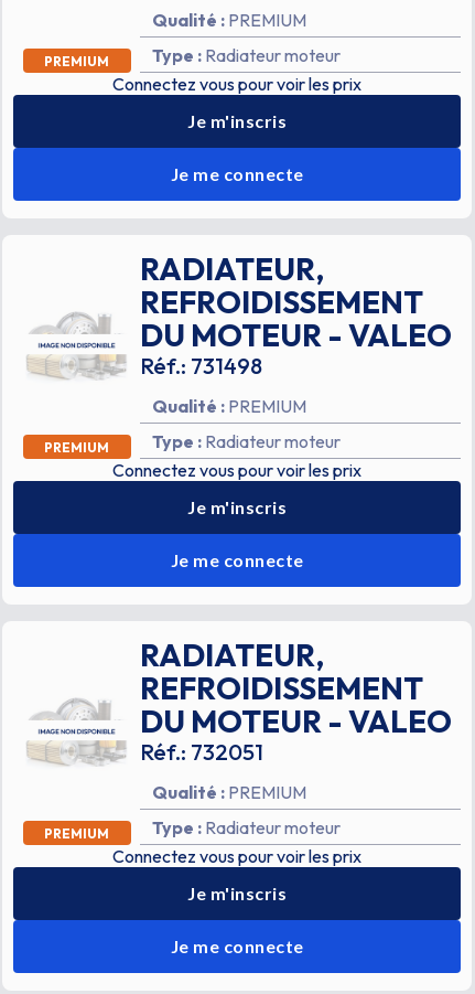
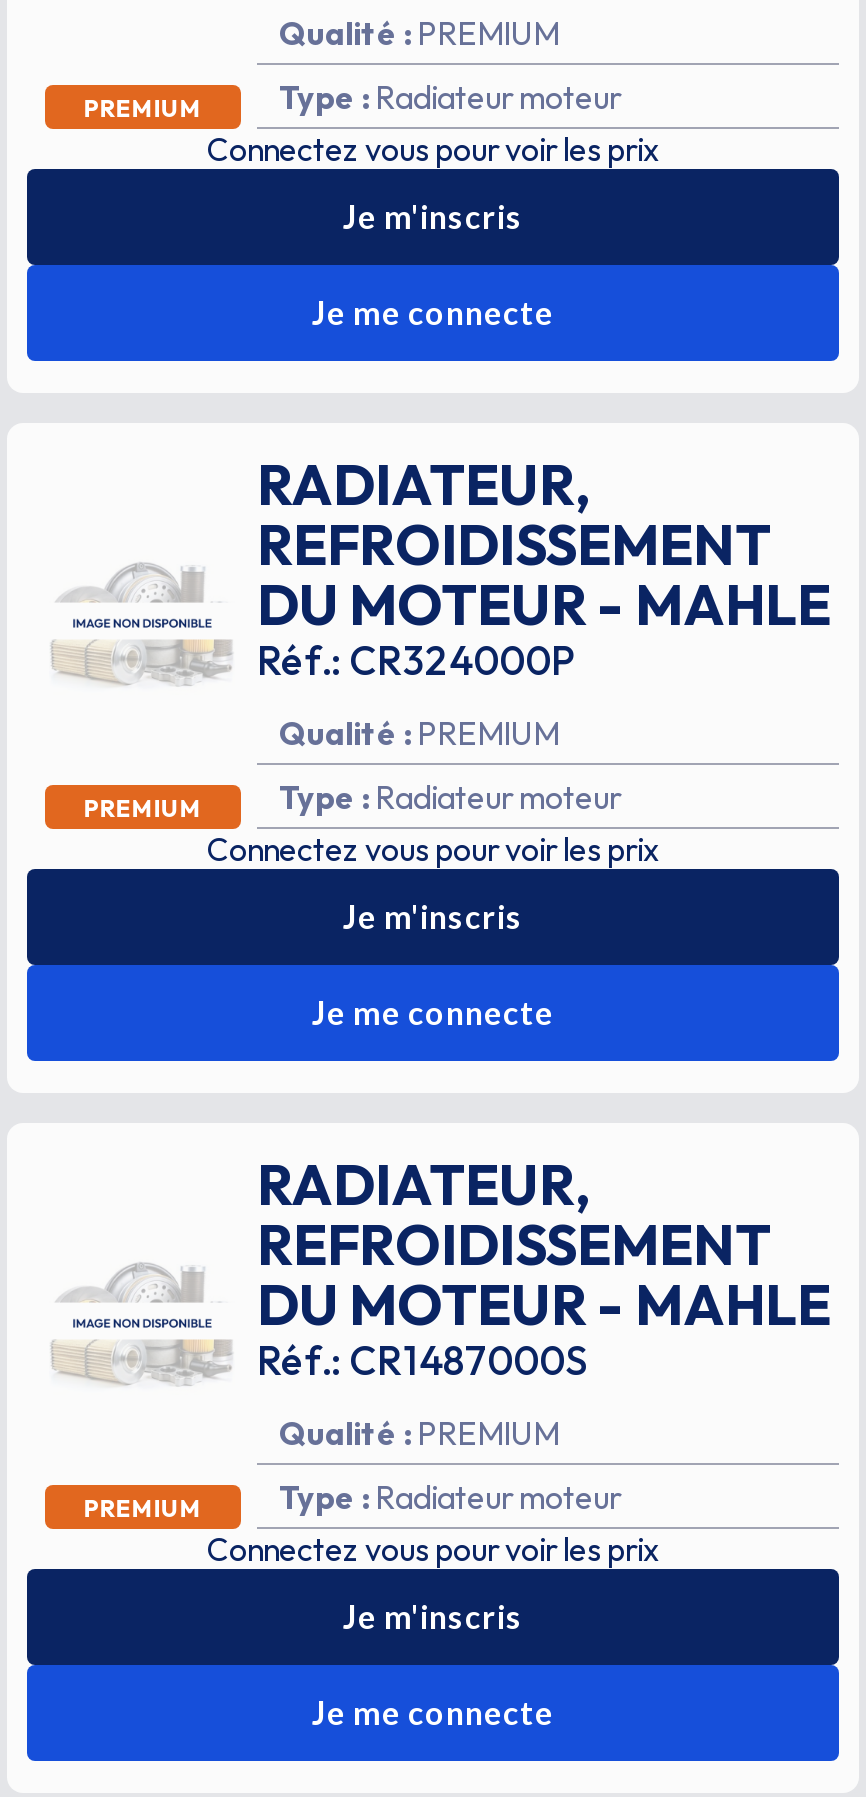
- DU MOTEUR - VALEO
+ DU MOTEUR - MAHLE

- Réf.: 731498
+ Réf.: CR324000P

- DU MOTEUR - VALEO
+ DU MOTEUR - MAHLE

- Réf.: 732051
+ Réf.: CR1487000S
